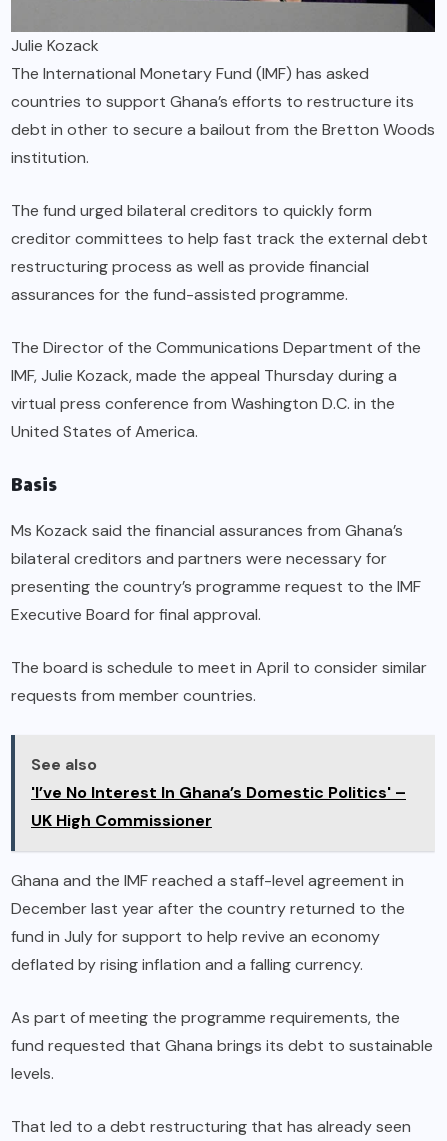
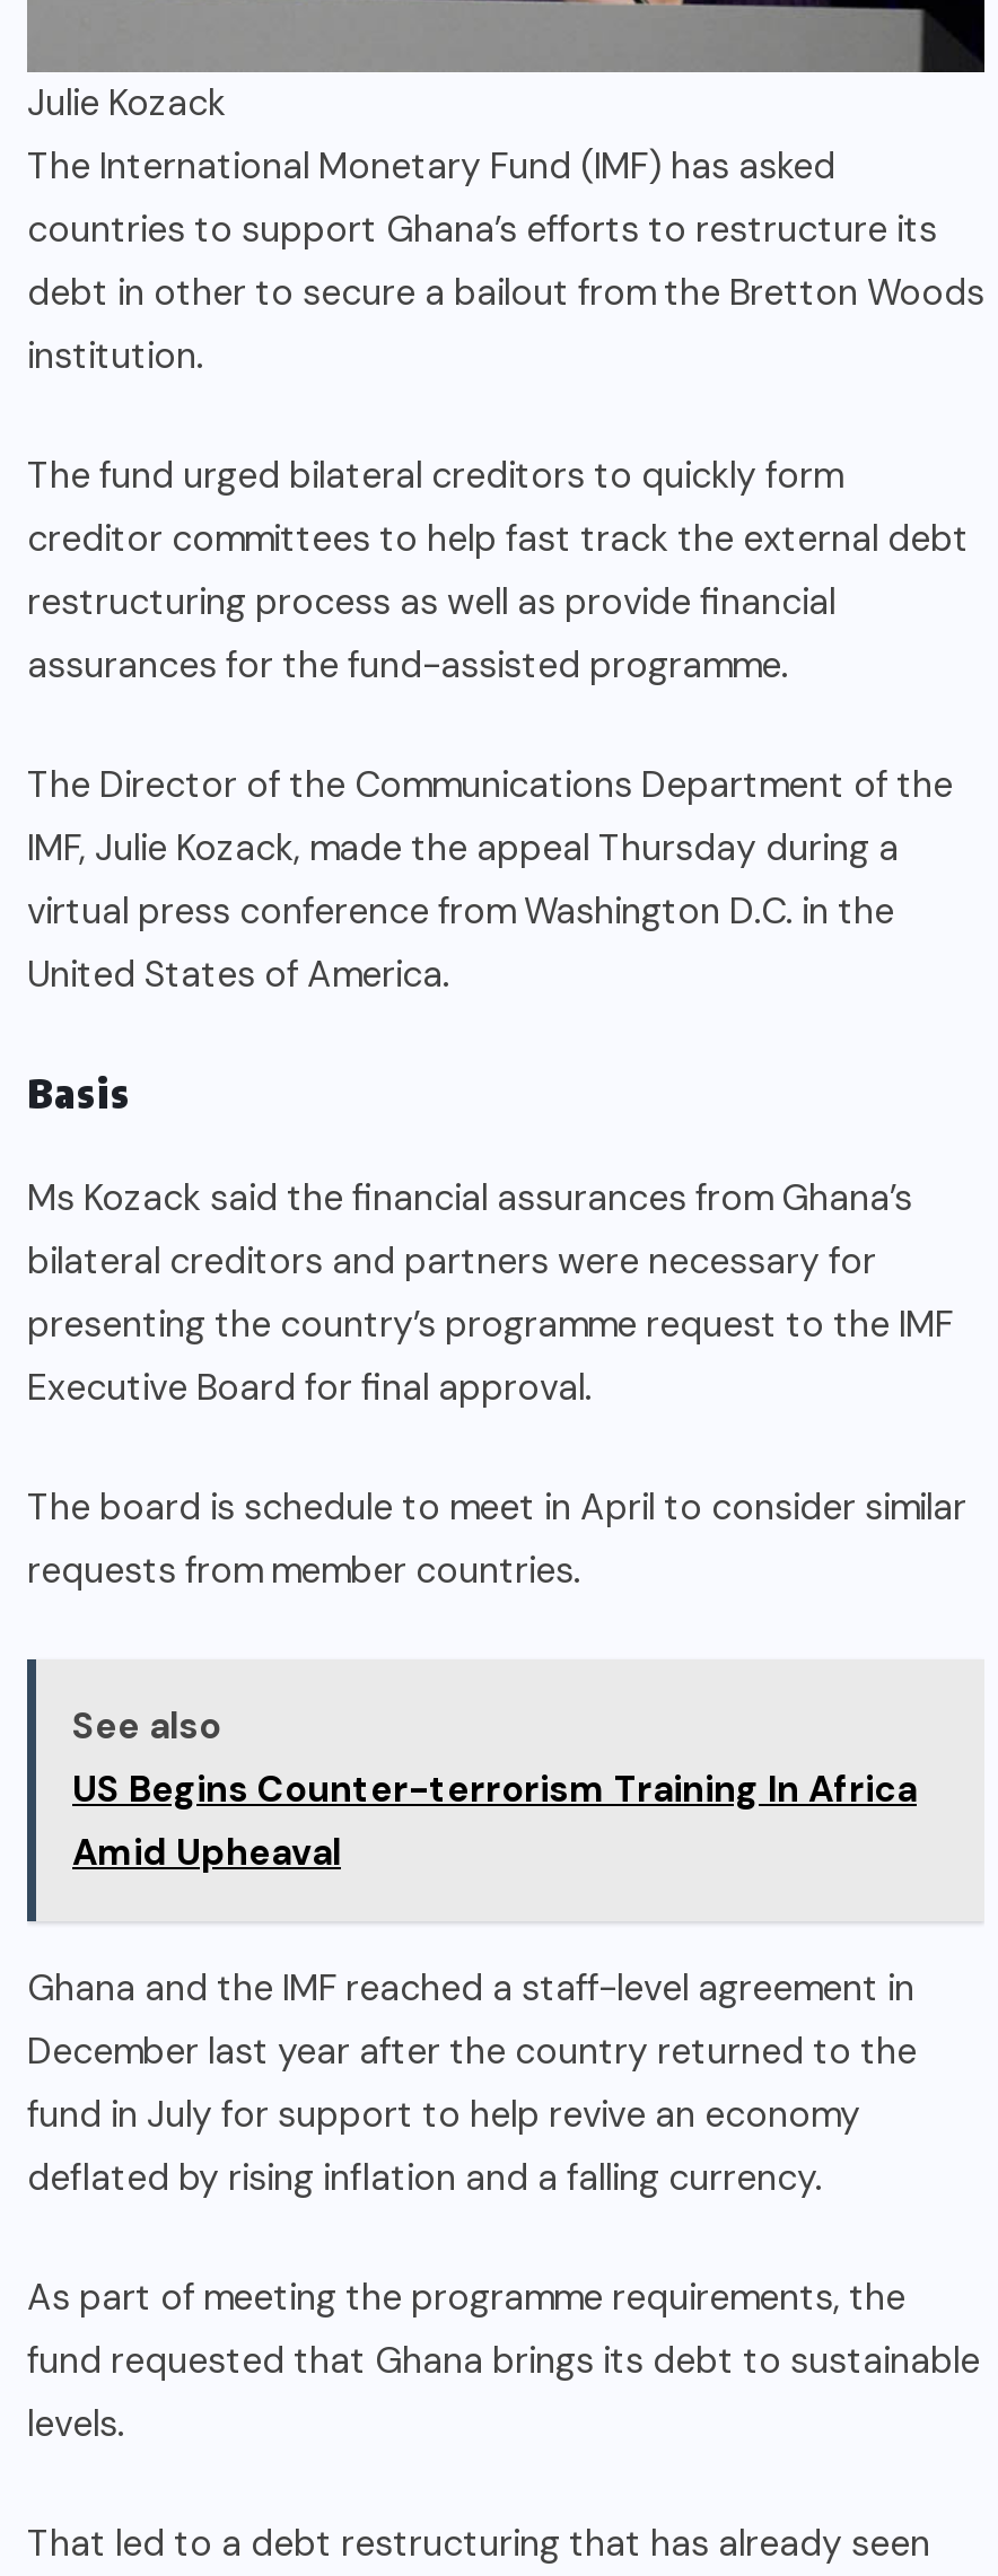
- 'I’ve No Interest In Ghana’s Domestic Politics' –
- UK High Commissioner
+ US Begins Counter-terrorism Training In Africa
+ Amid Upheaval
